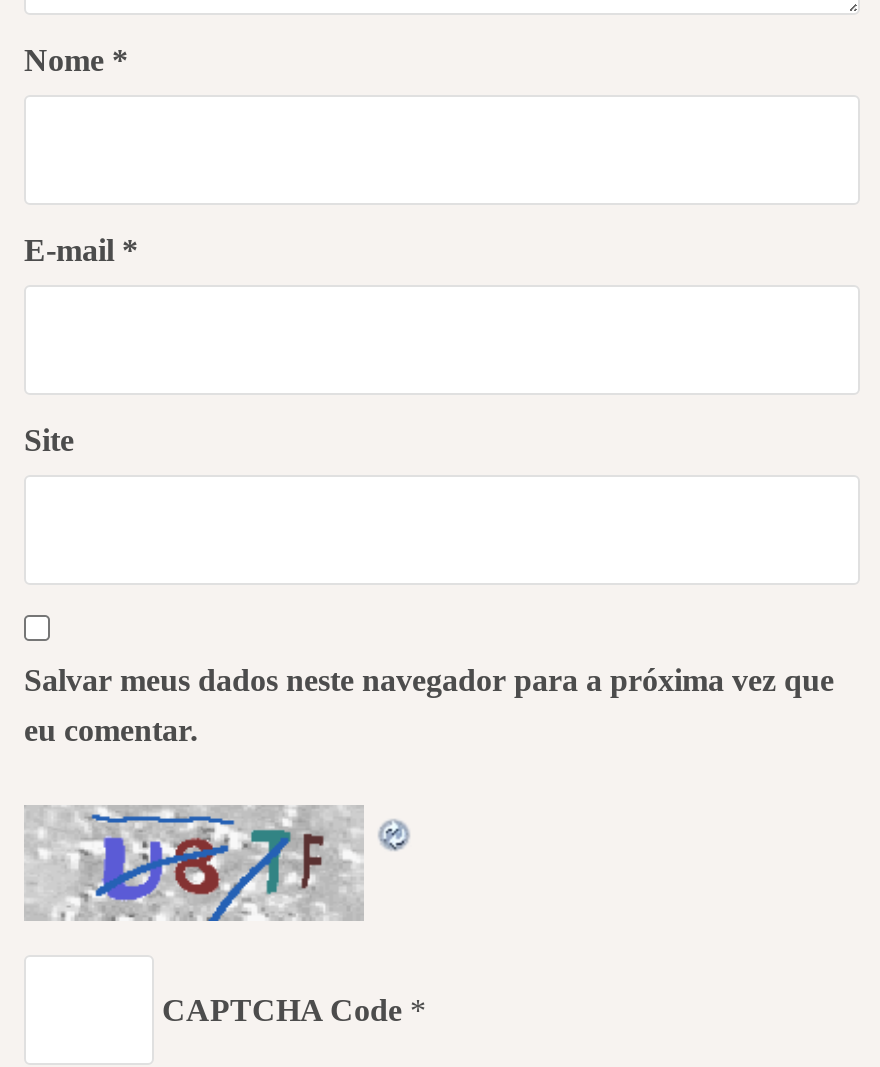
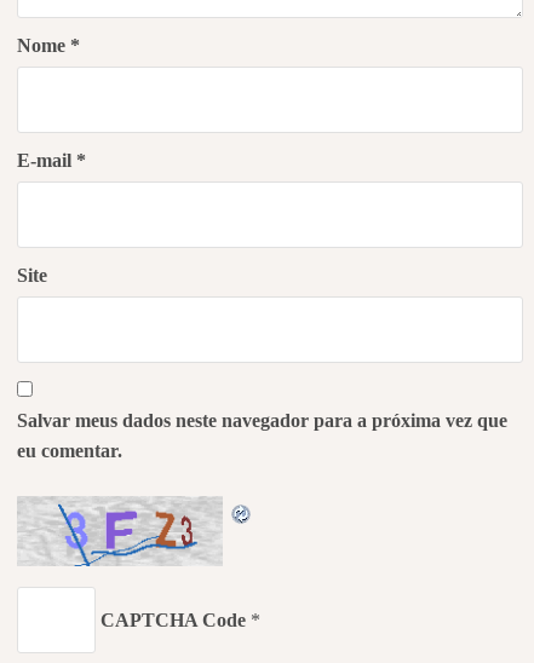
- [image]
+ [image]
